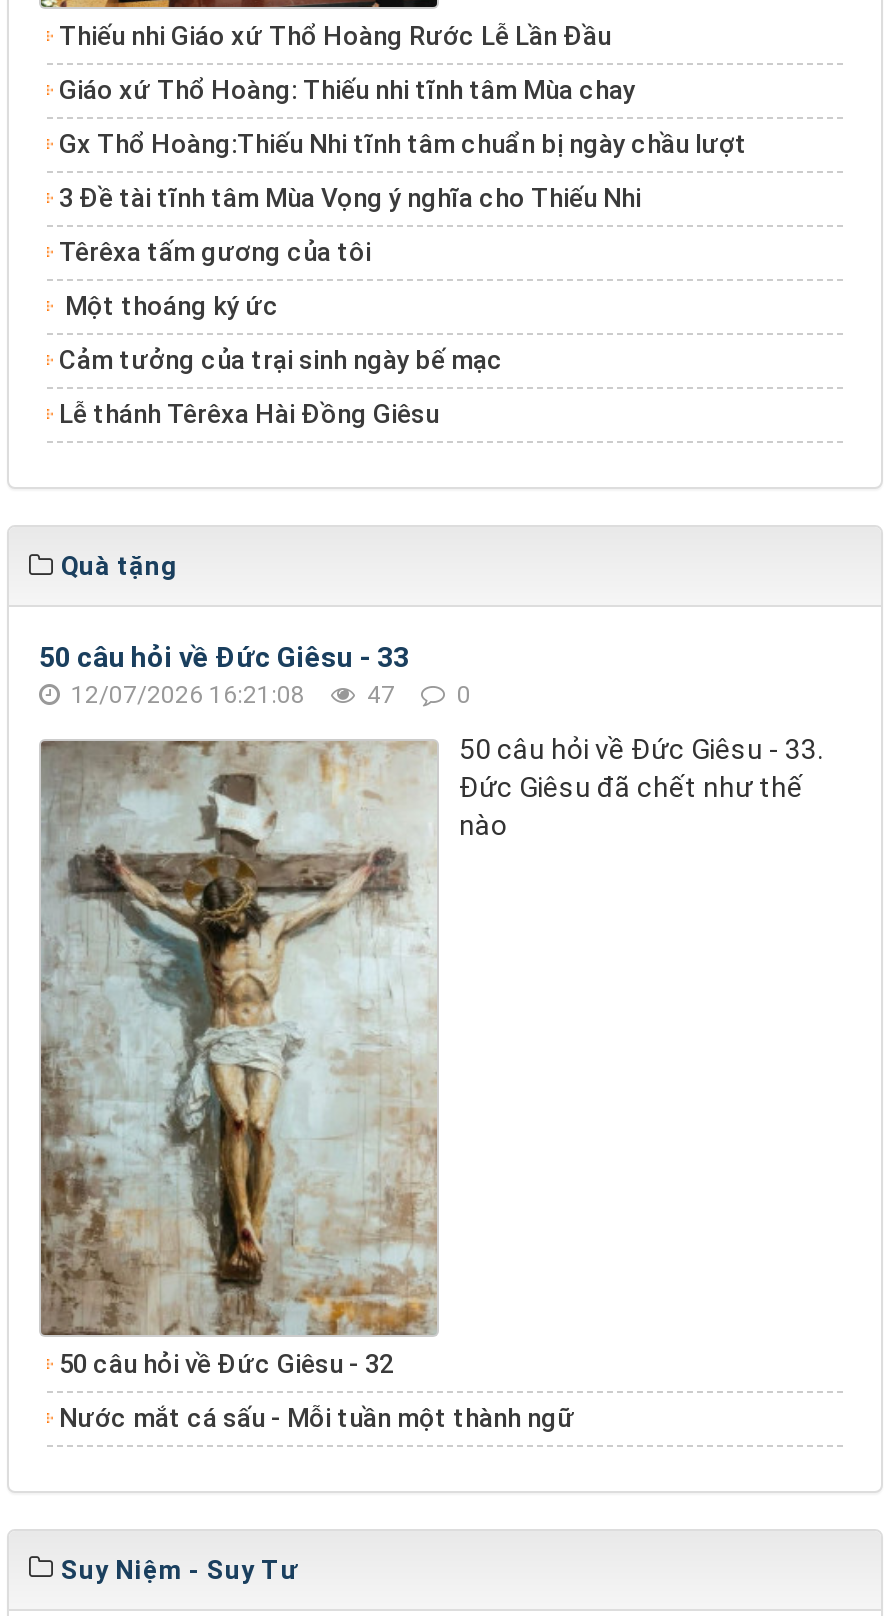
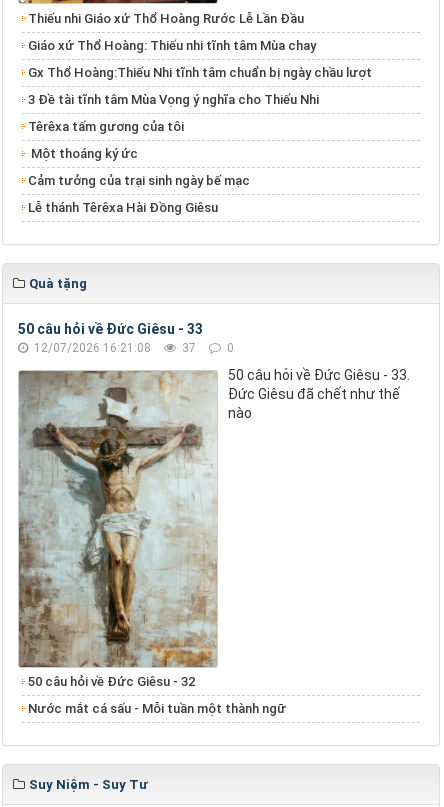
- 12/07/2026 16:21:08 47 0
+ 12/07/2026 16:21:08 37 0
